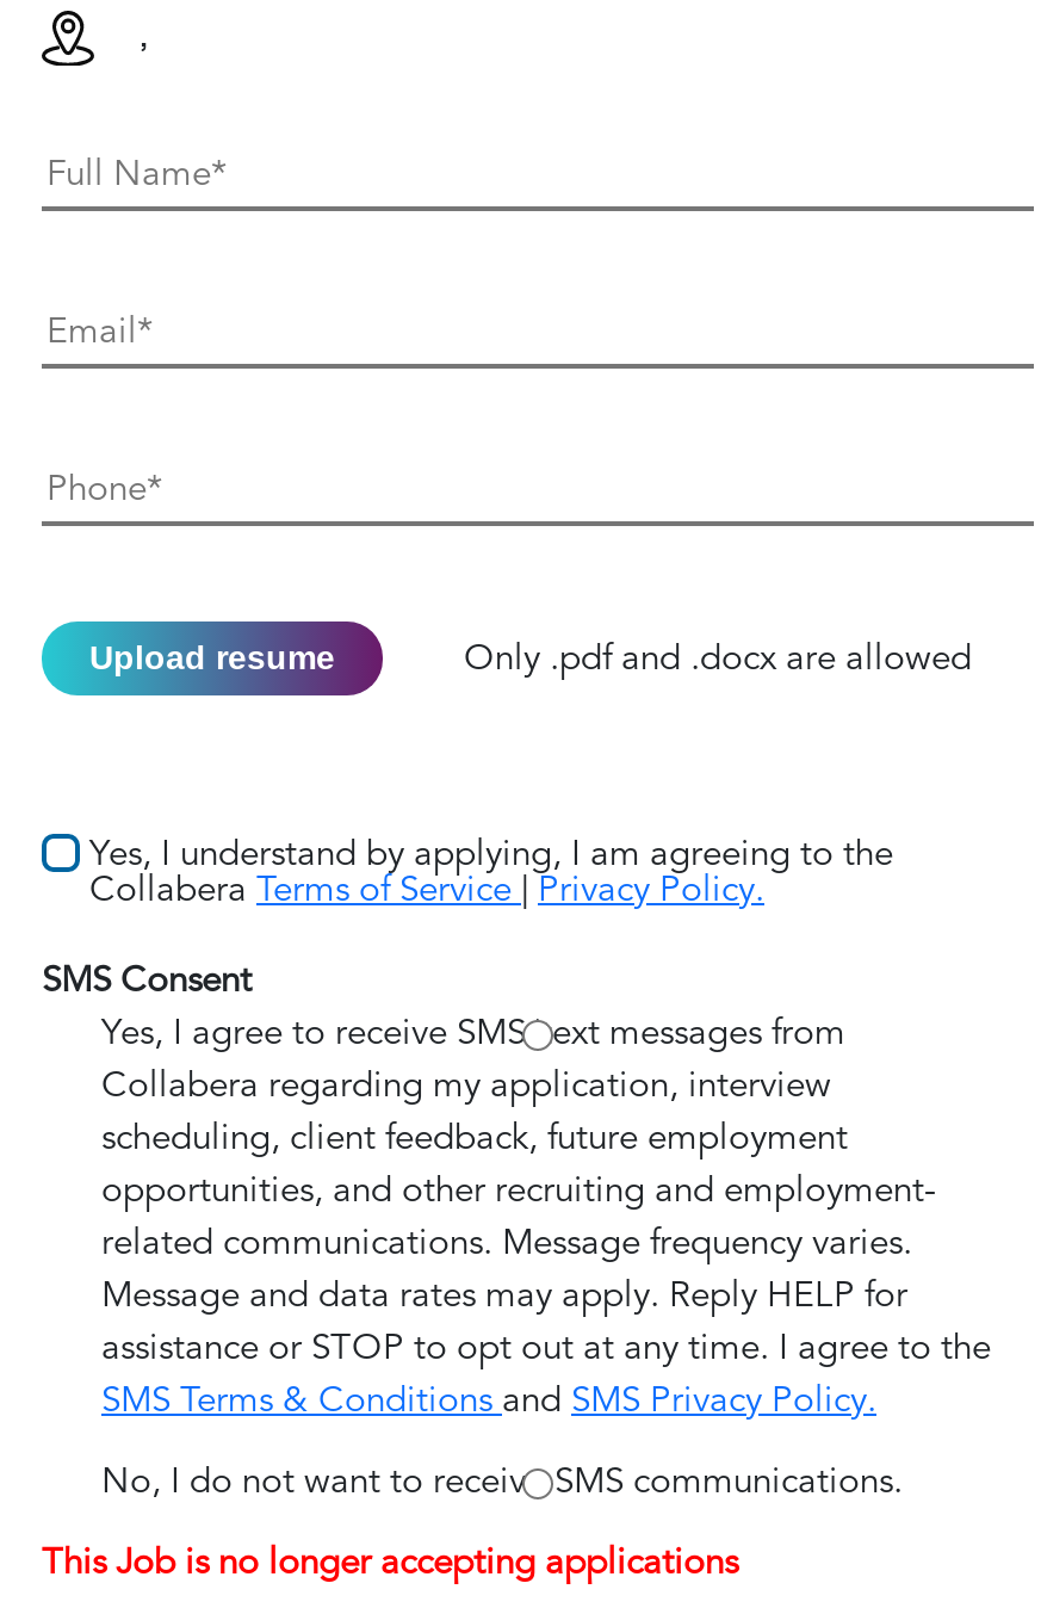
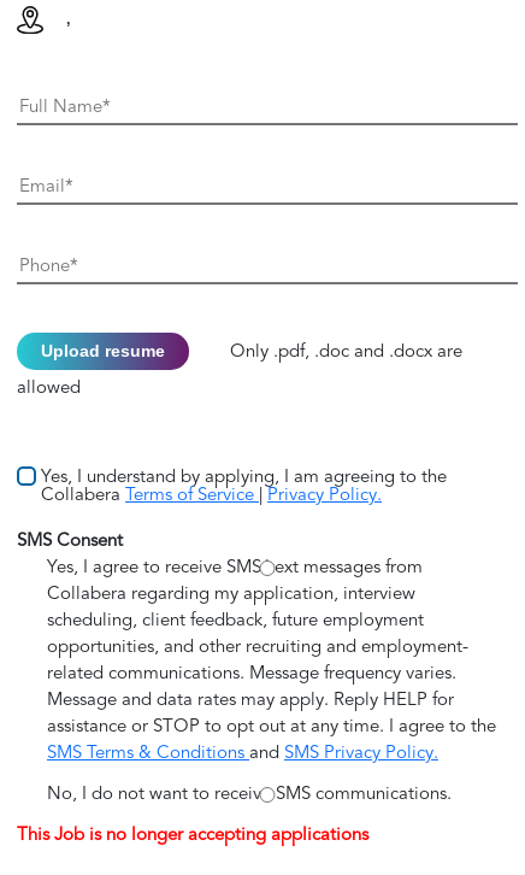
- Only .pdf and .docx are allowed
+ Only .pdf, .doc and .docx are
+ allowed
